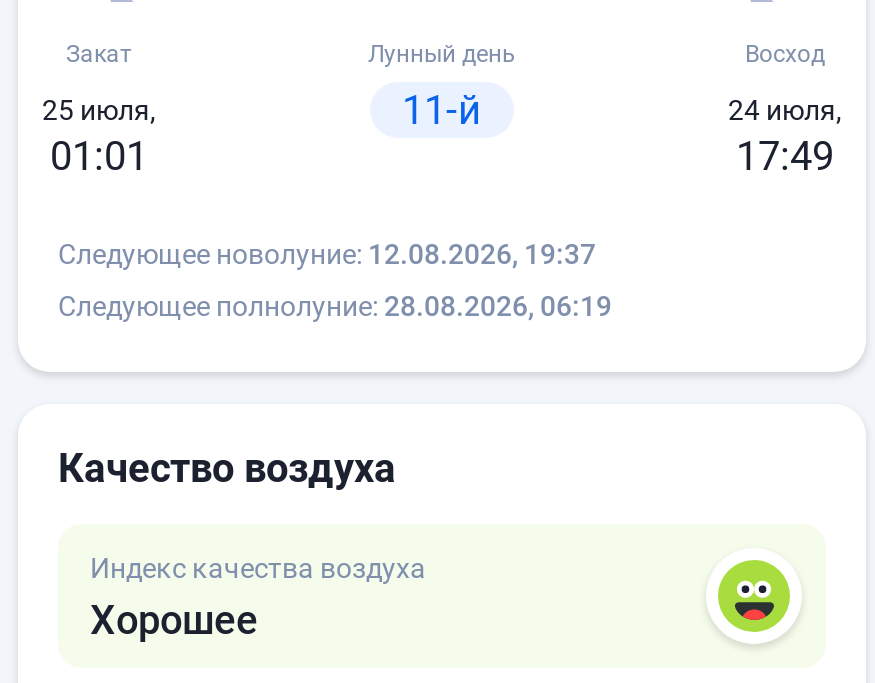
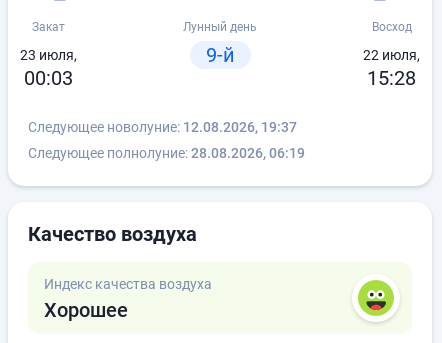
- 25 июля,
+ 23 июля,

- 11-й
+ 9-й

- 24 июля,
+ 22 июля,

- 01:01
+ 00:03

- 17:49
+ 15:28
